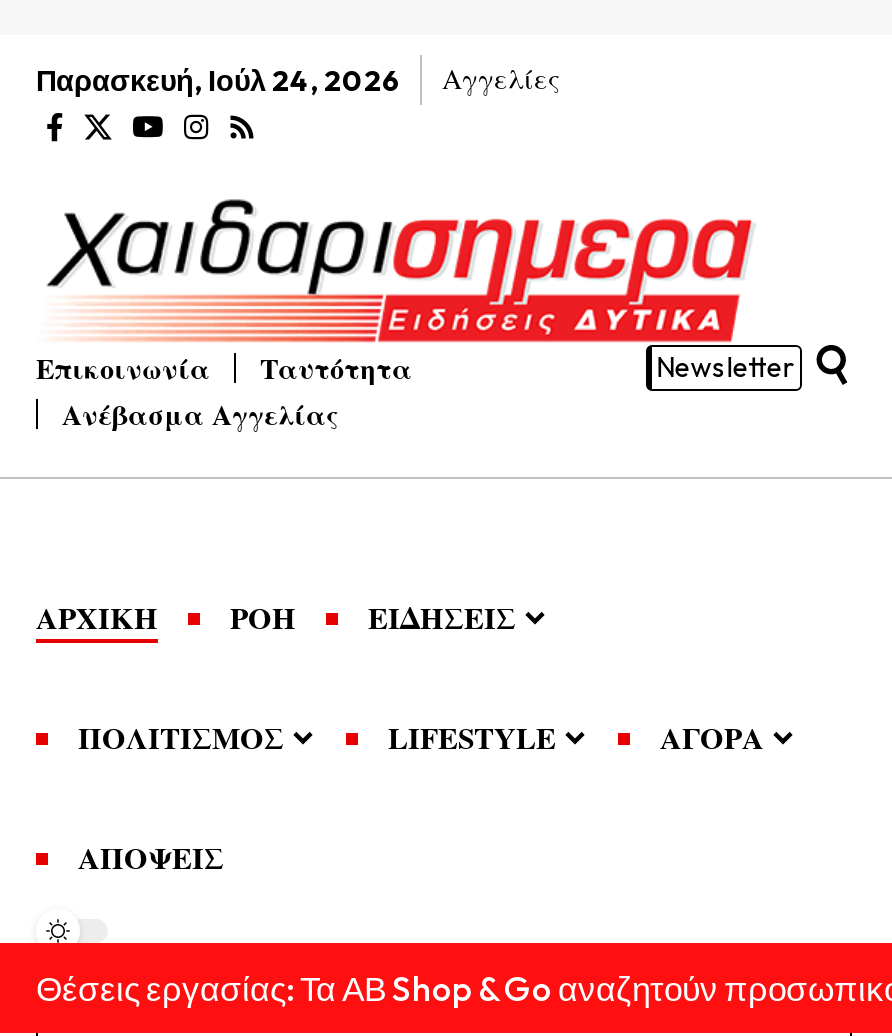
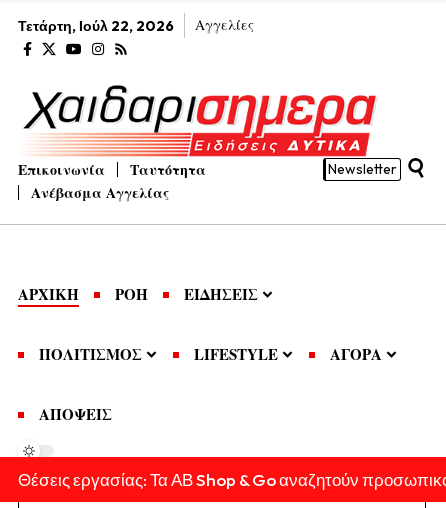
- Παρασκευή, Ιούλ 24, 2026
+ Τετάρτη, Ιούλ 22, 2026
